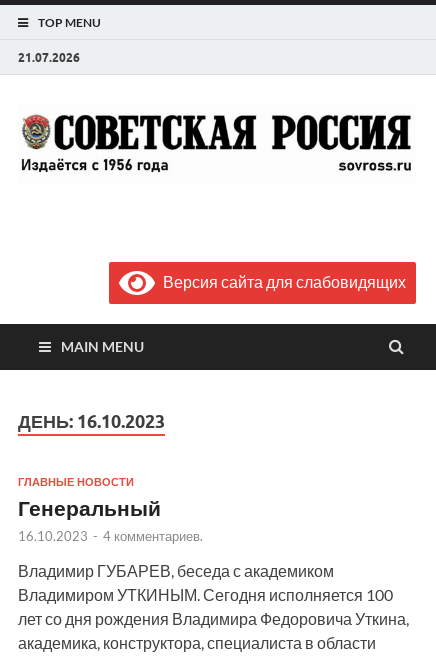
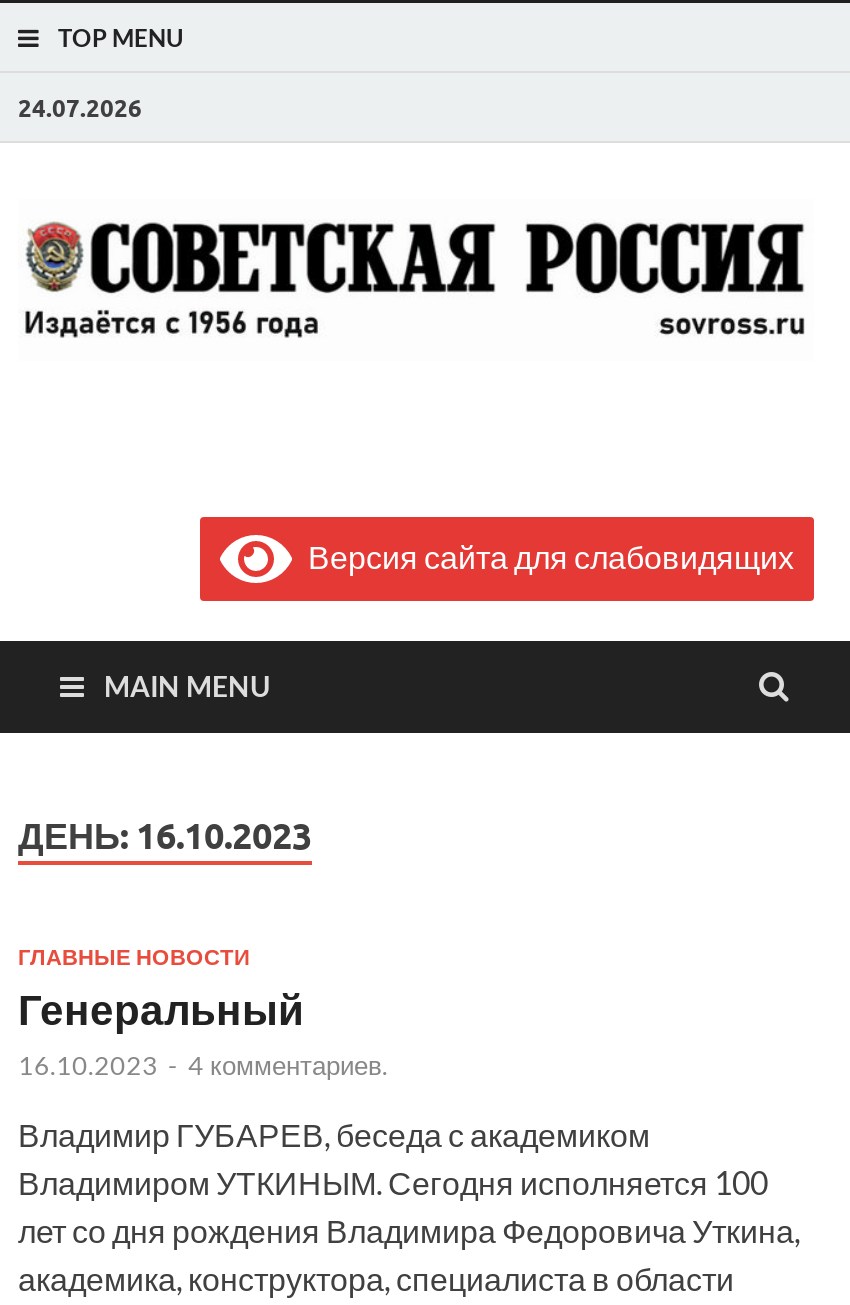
- 21.07.2026
+ 24.07.2026
